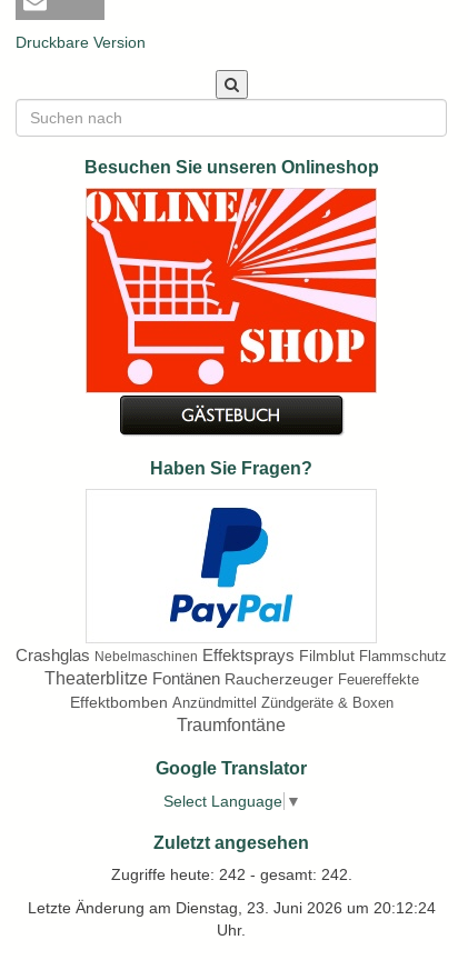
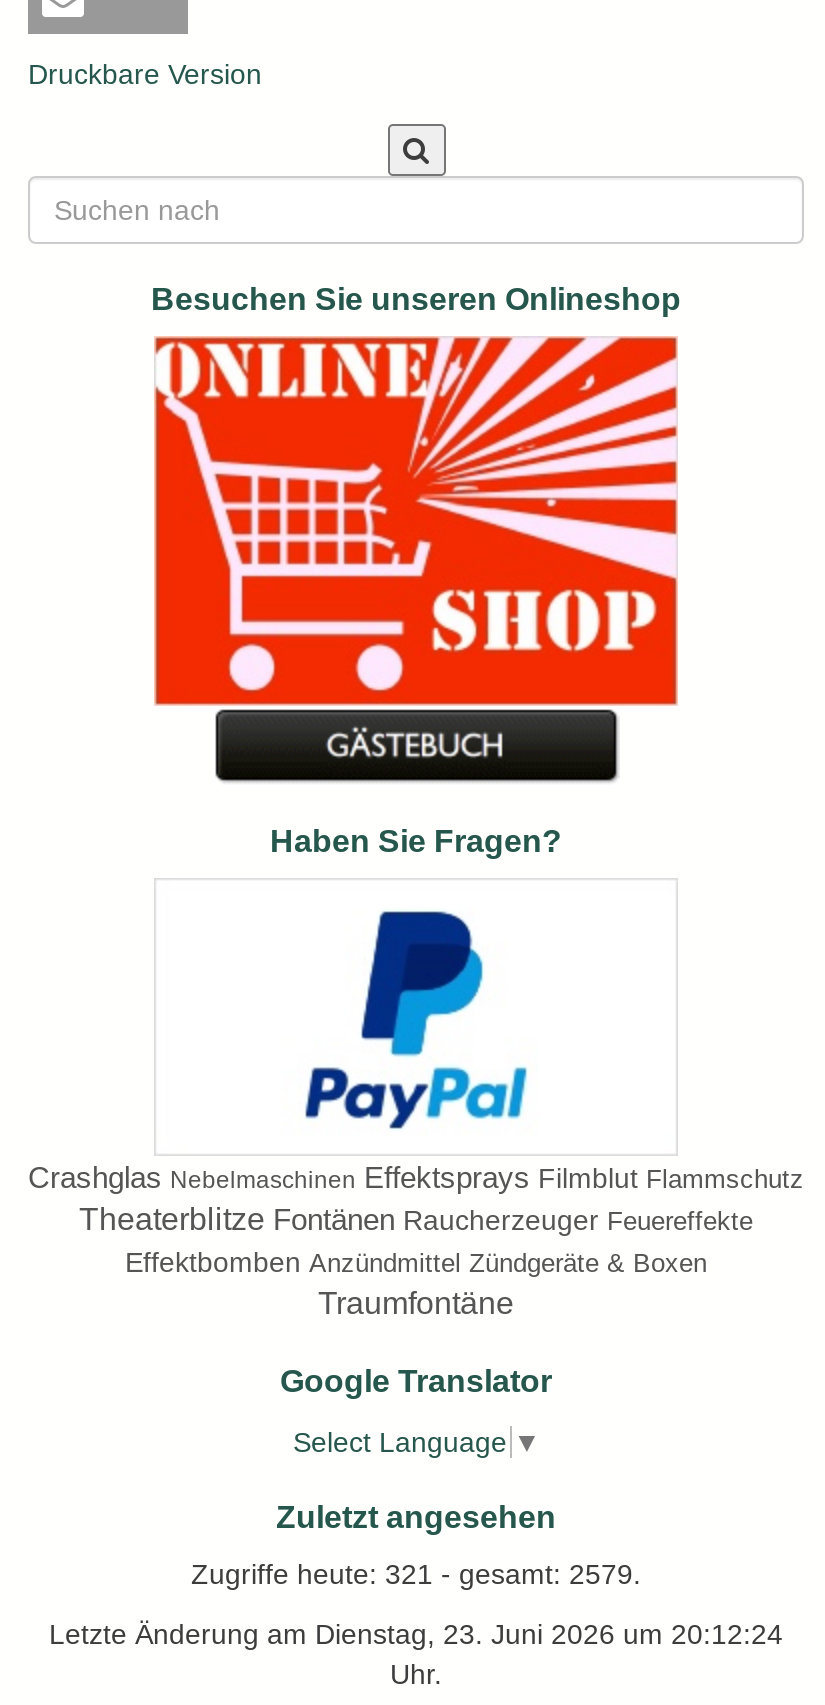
- Zugriffe heute: 242 - gesamt: 242.
+ Zugriffe heute: 321 - gesamt: 2579.
